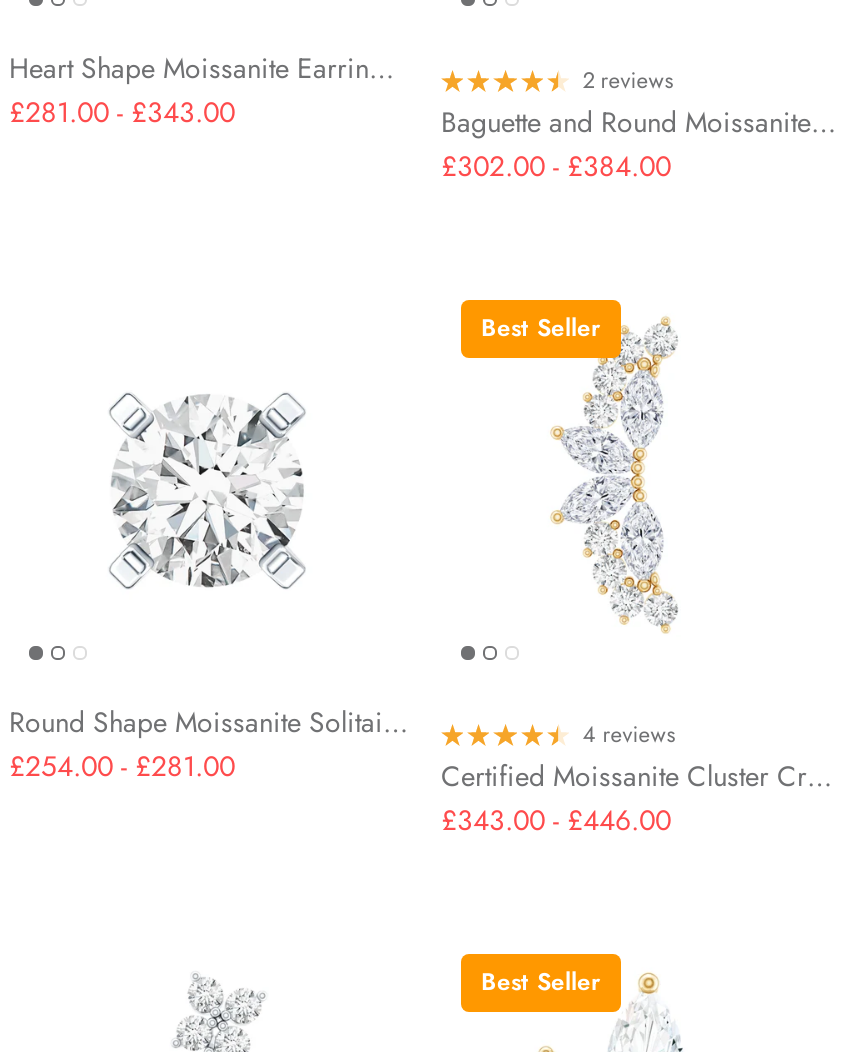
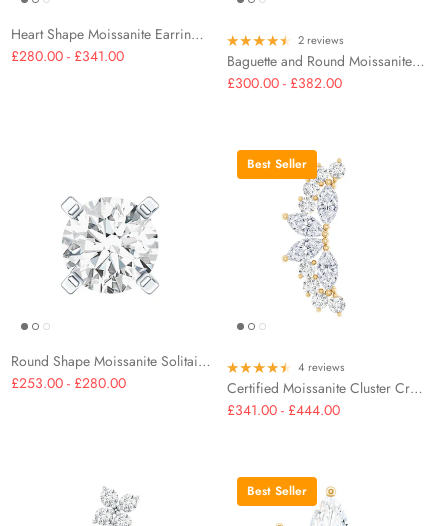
- £281.00 - £343.00
+ £280.00 - £341.00

- £302.00 - £384.00
+ £300.00 - £382.00

- £254.00 - £281.00
+ £253.00 - £280.00

- £343.00 - £446.00
+ £341.00 - £444.00
